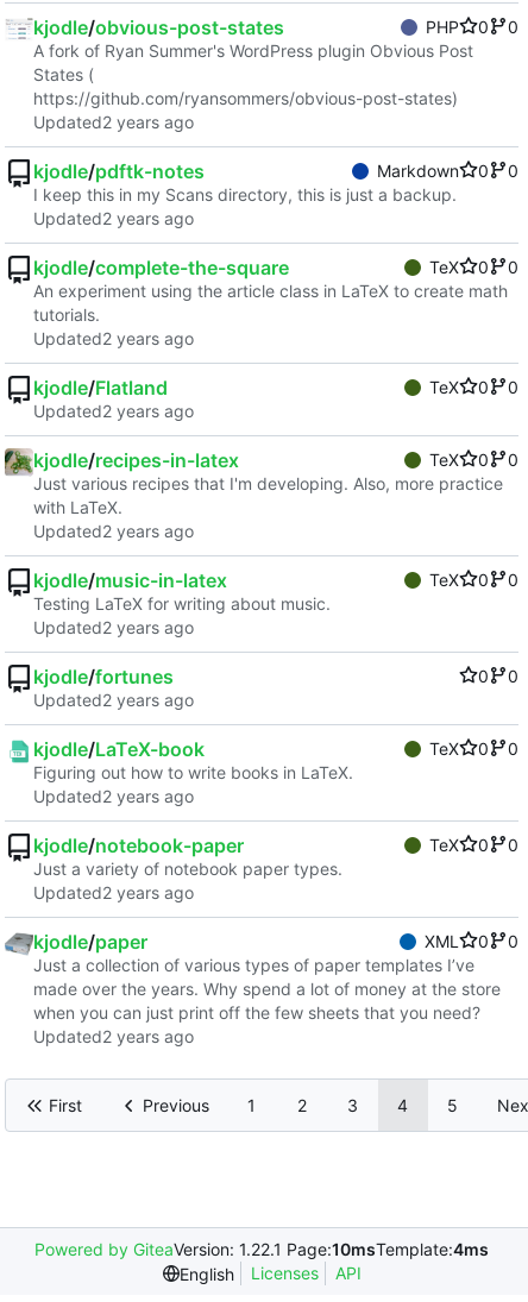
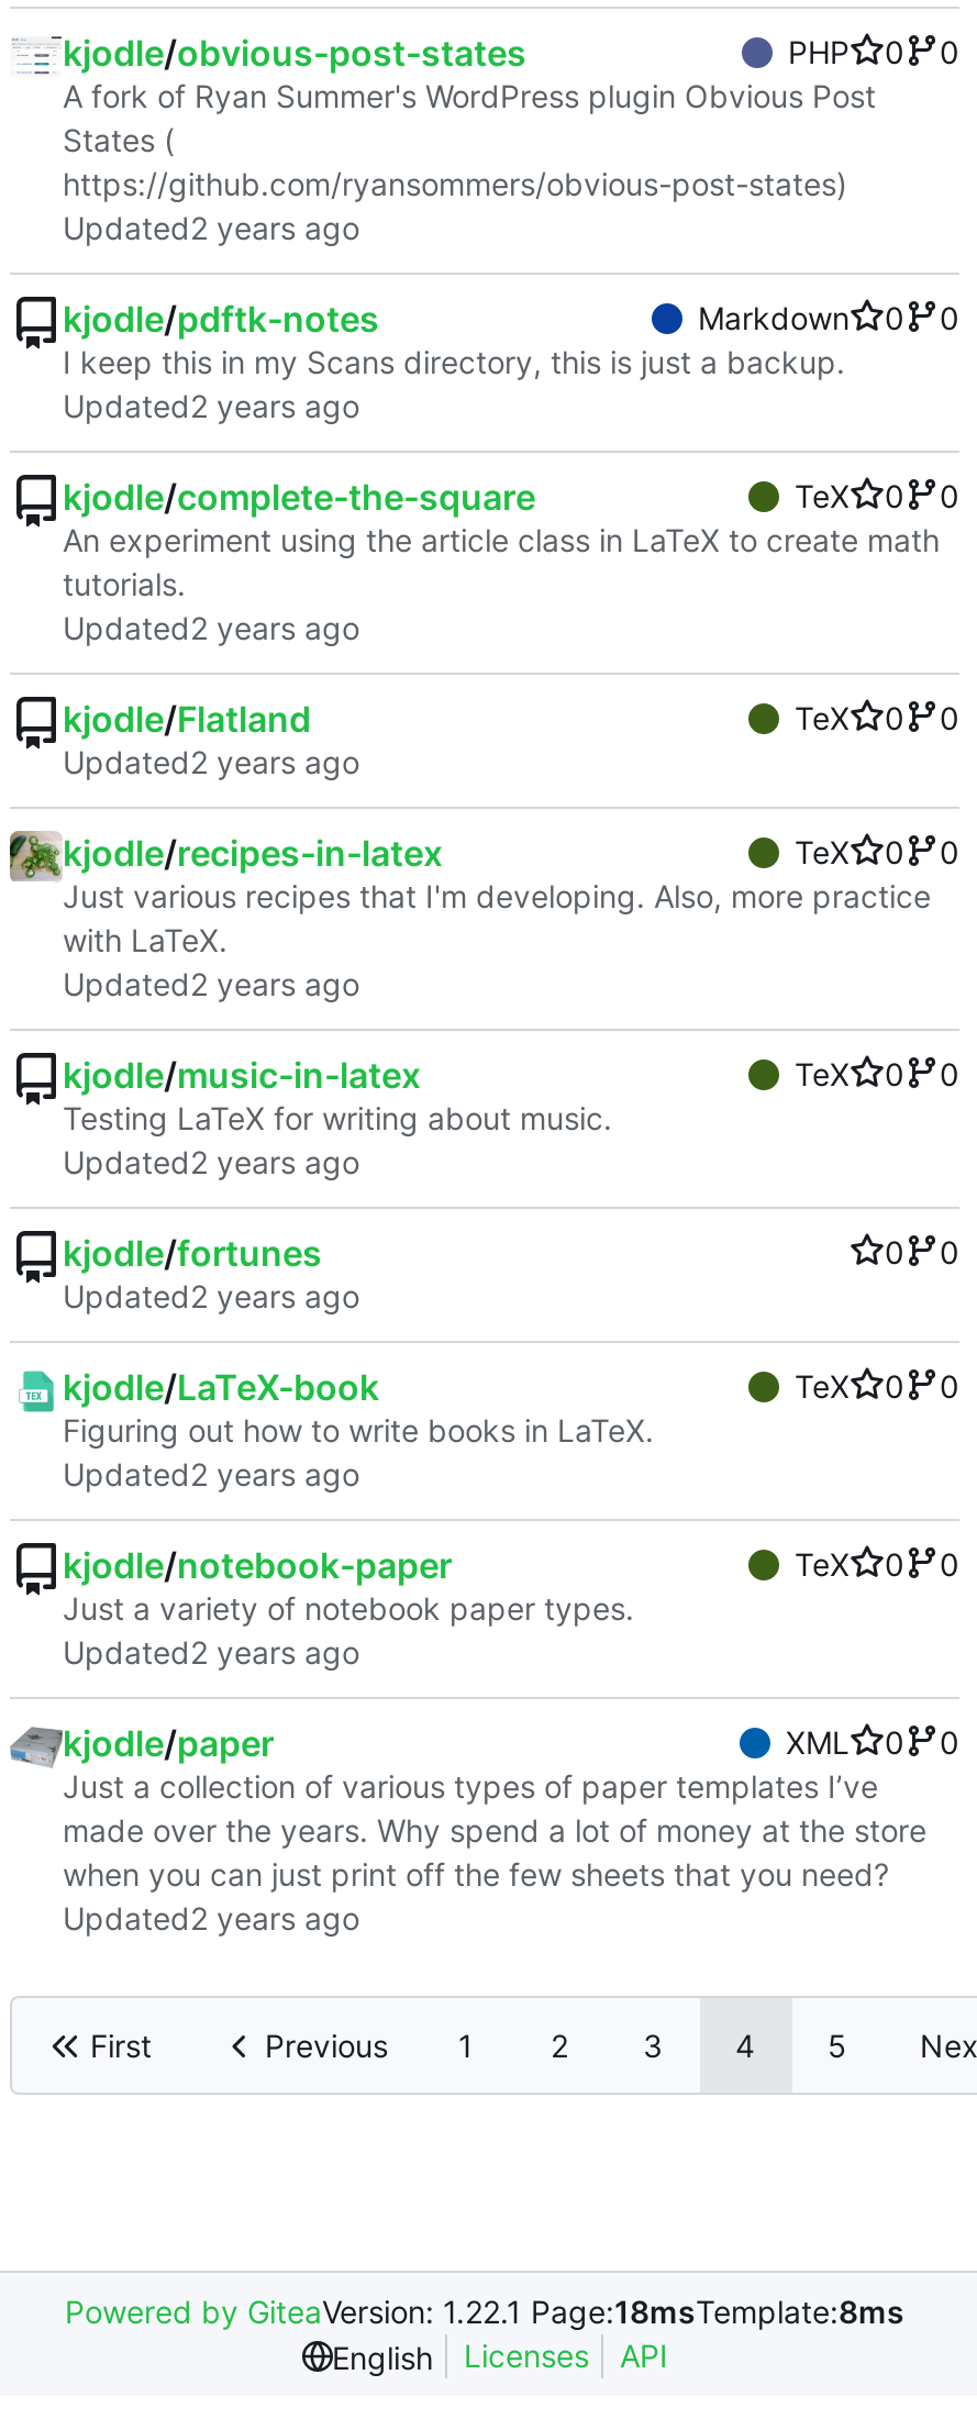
- Powered by GiteaVersion: 1.22.1 Page:10msTemplate:4ms
+ Powered by GiteaVersion: 1.22.1 Page:18msTemplate:8ms
